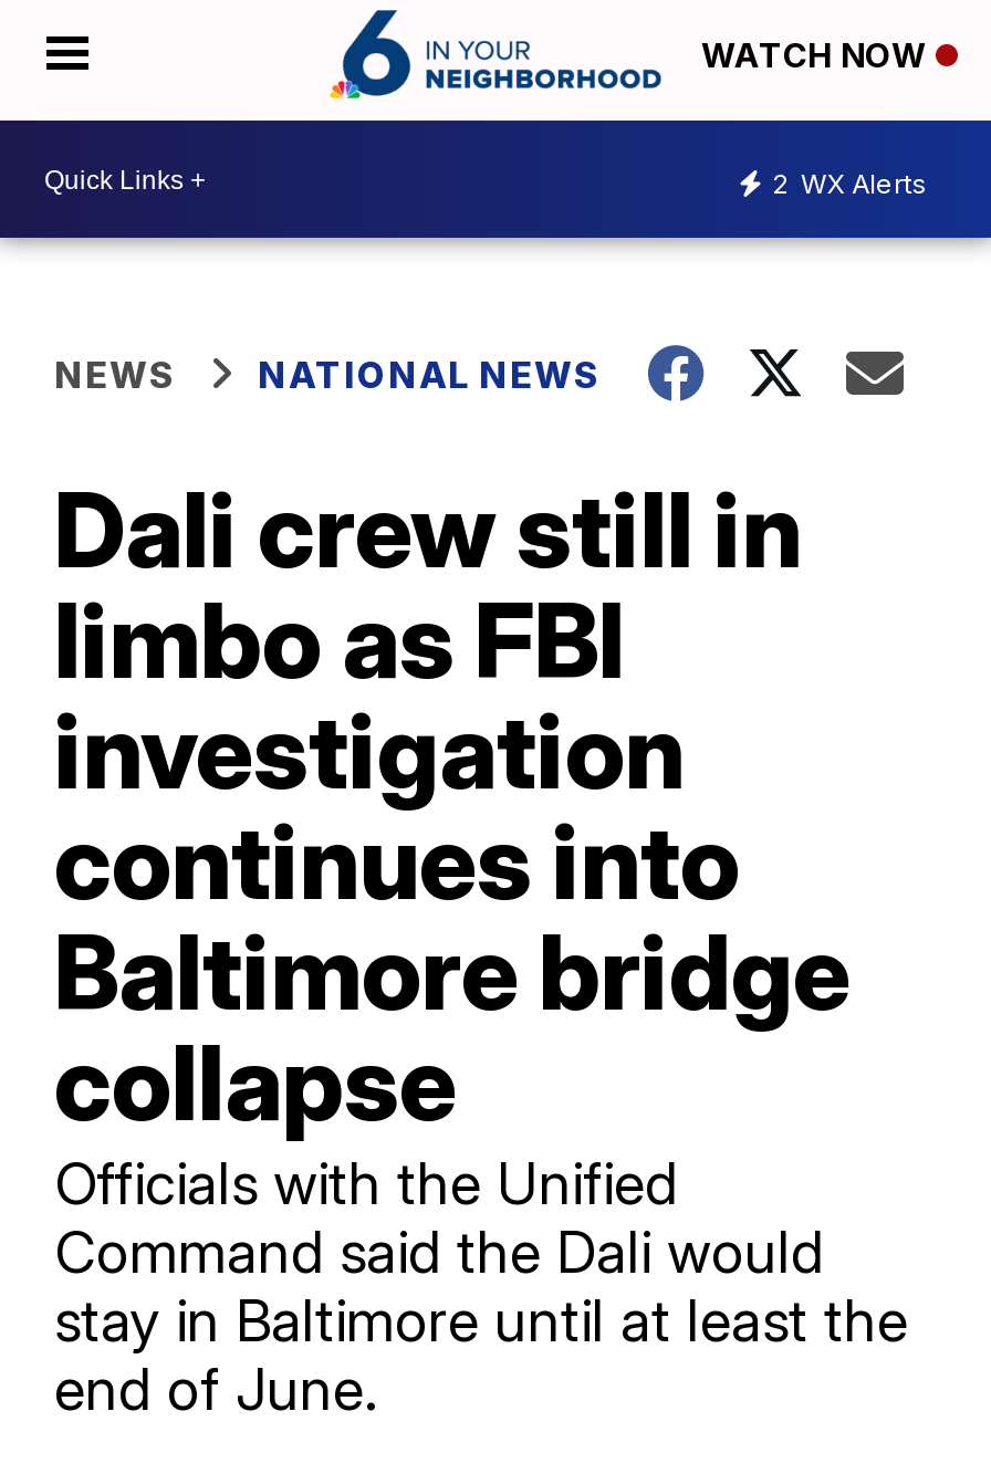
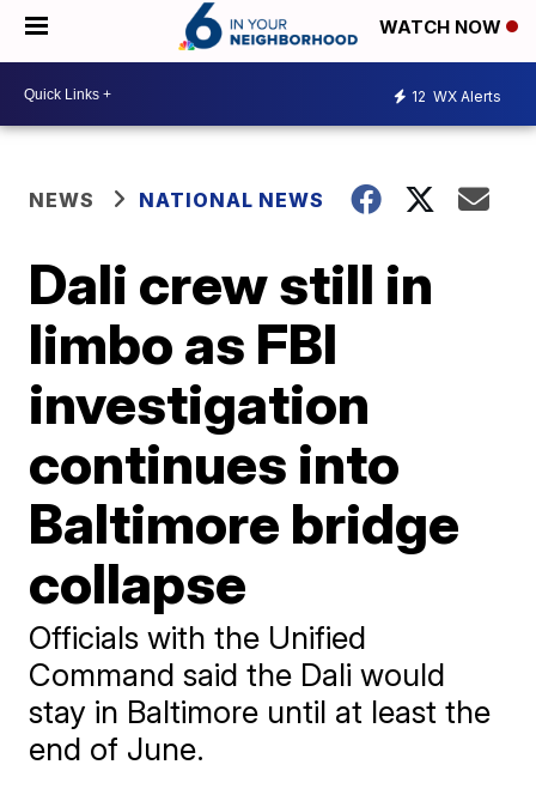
- 2 WX Alerts
+ 12 WX Alerts
